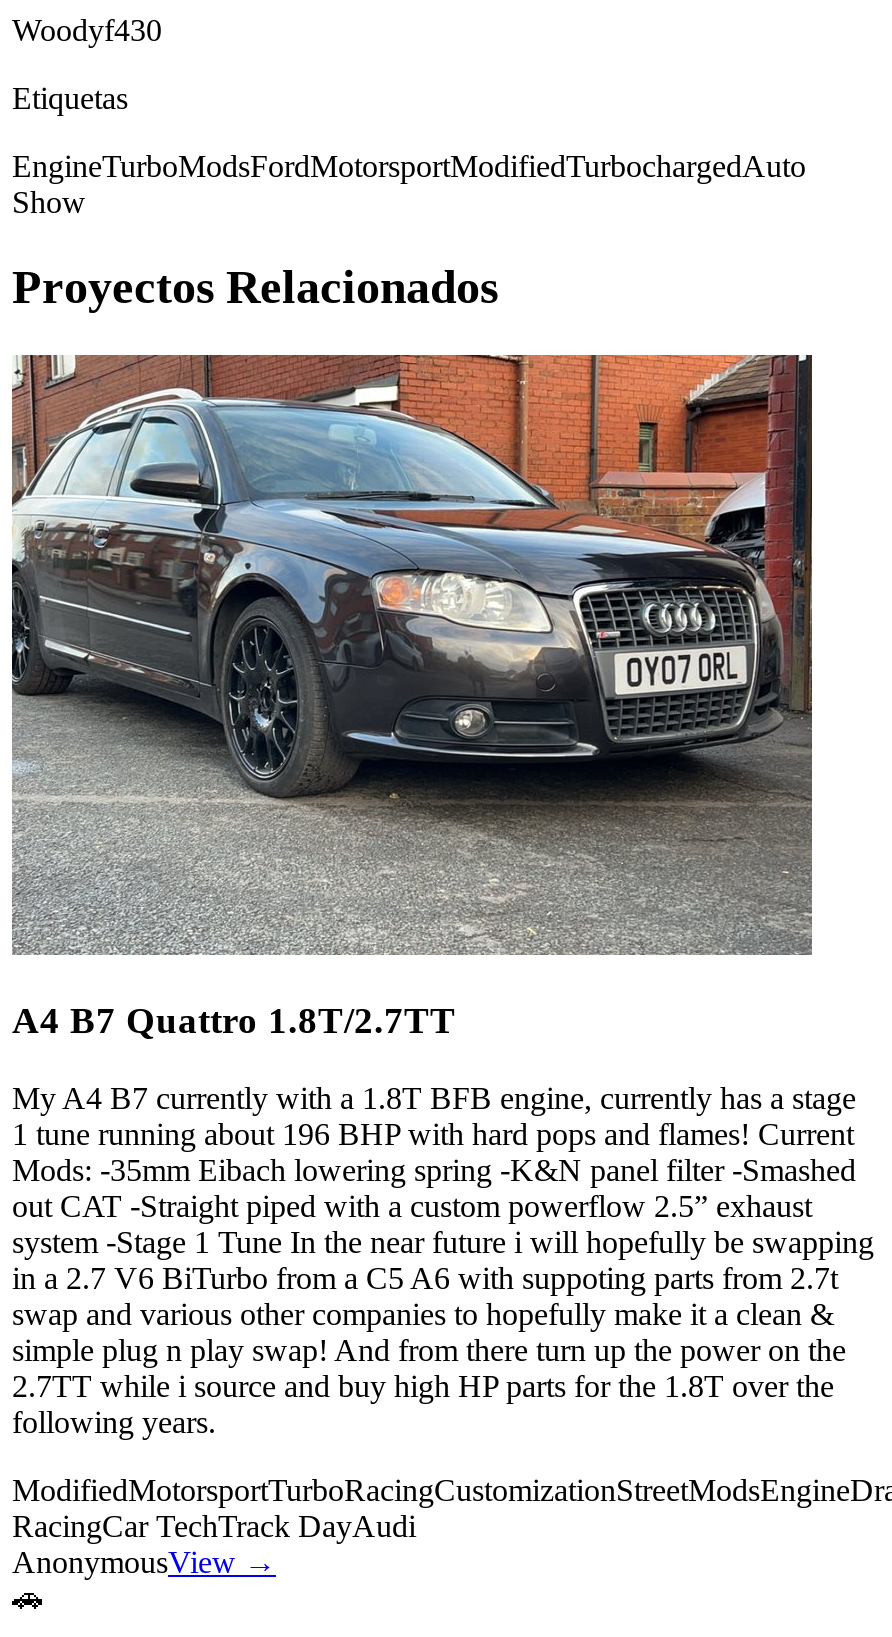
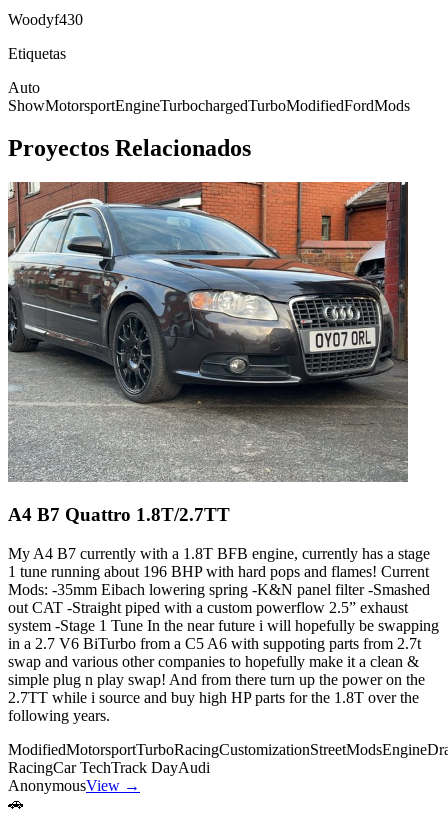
- EngineTurboModsFordMotorsportModifiedTurbochargedAuto
- Show
+ Auto
+ ShowMotorsportEngineTurbochargedTurboModifiedFordMods
